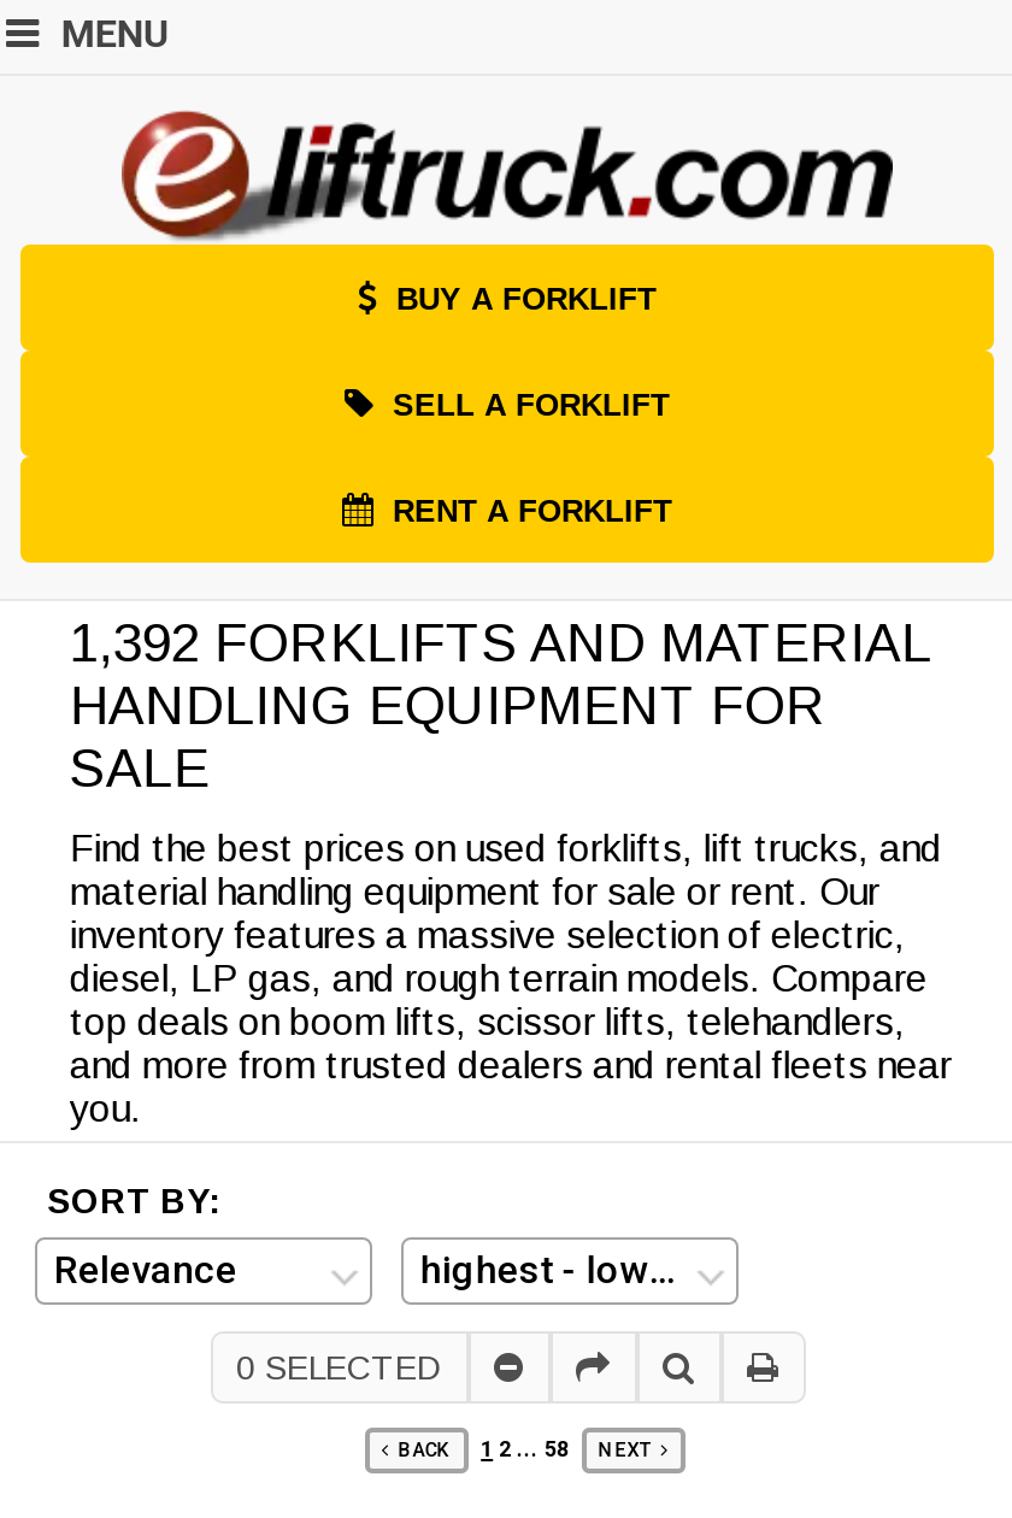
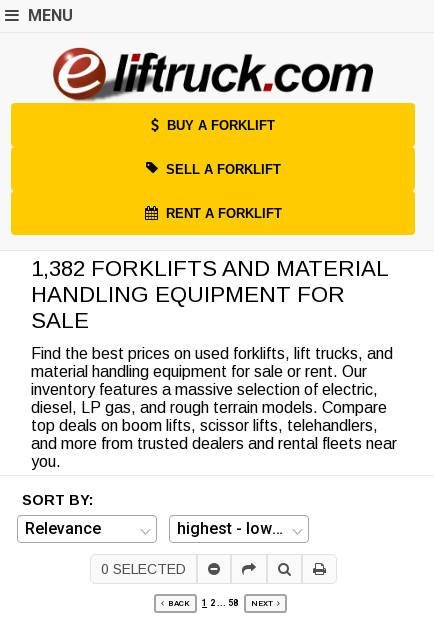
- 1,392 FORKLIFTS AND MATERIAL
+ 1,382 FORKLIFTS AND MATERIAL
